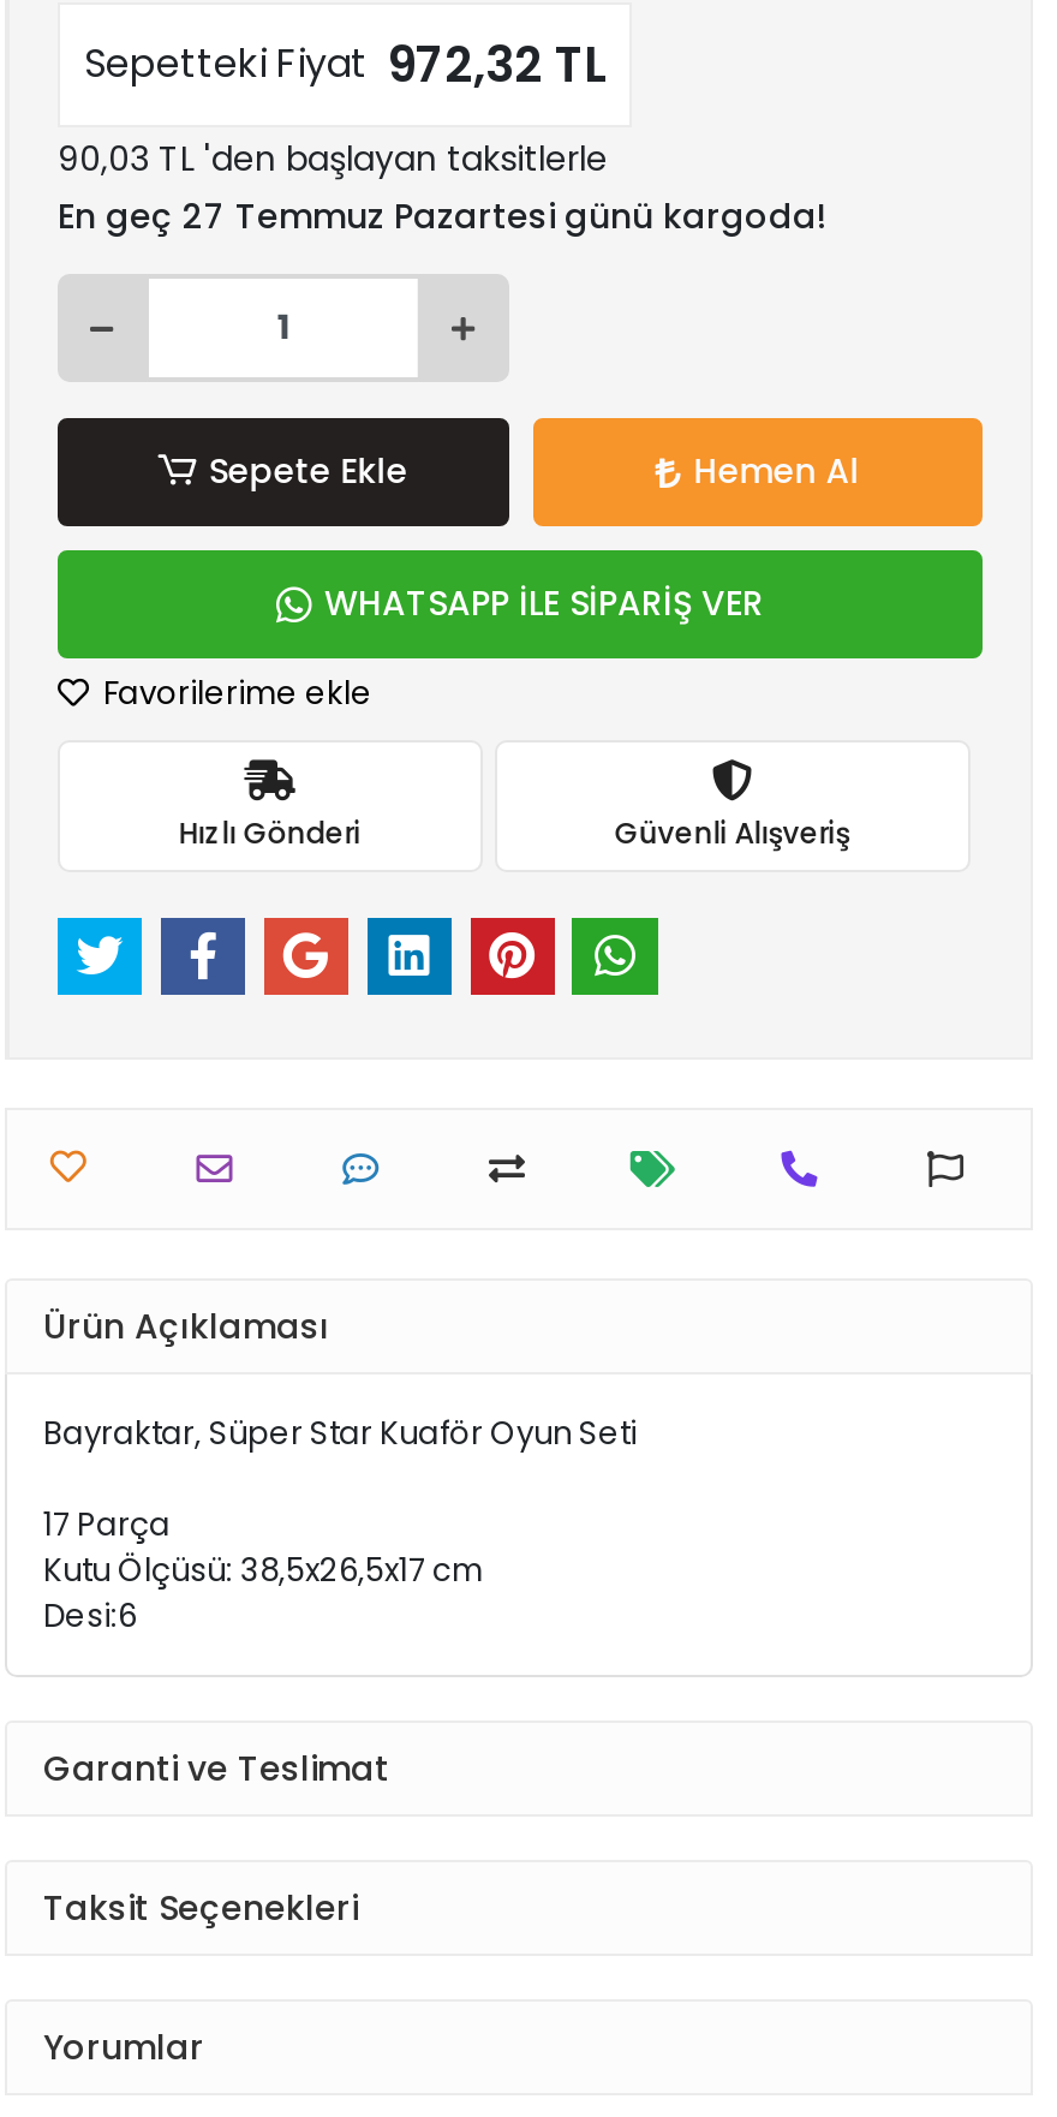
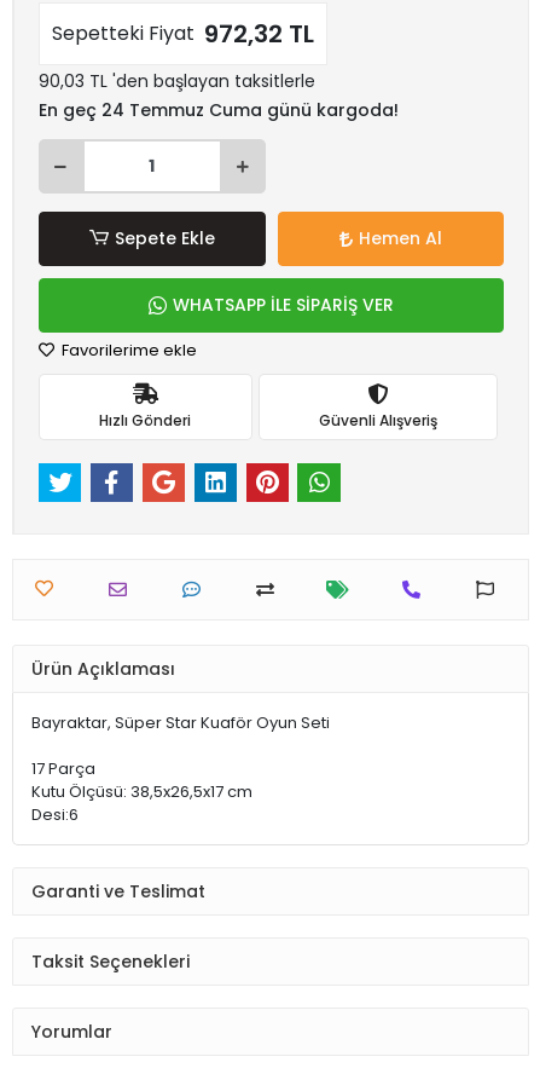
- En geç 27 Temmuz Pazartesi günü kargoda!
+ En geç 24 Temmuz Cuma günü kargoda!
